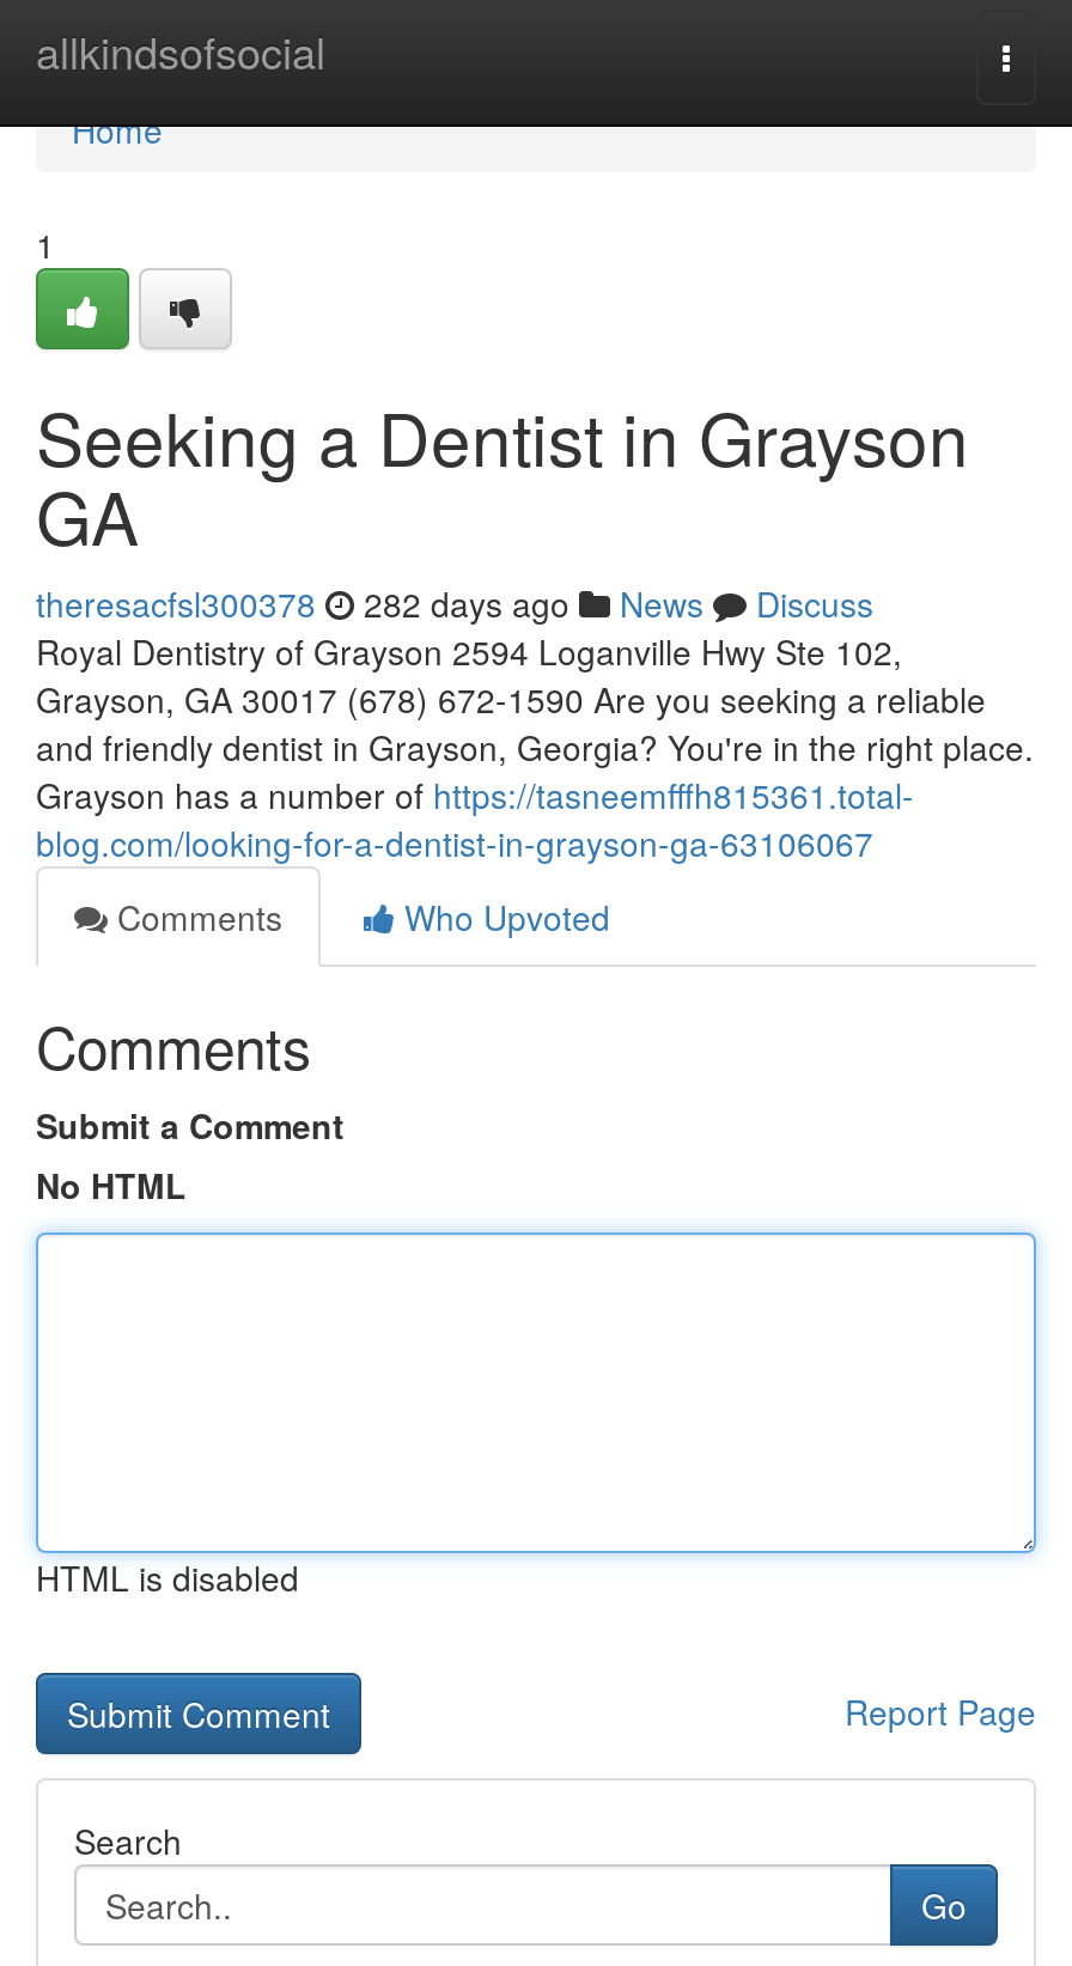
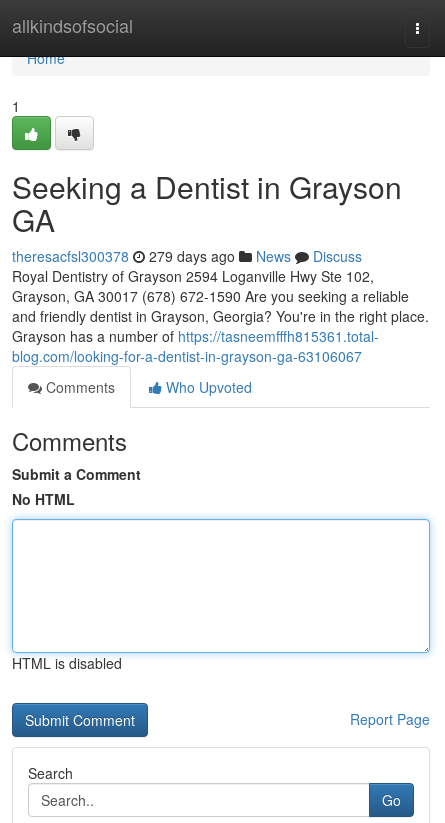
- theresacfsl300378 282 days ago News Discuss
+ theresacfsl300378 279 days ago News Discuss
